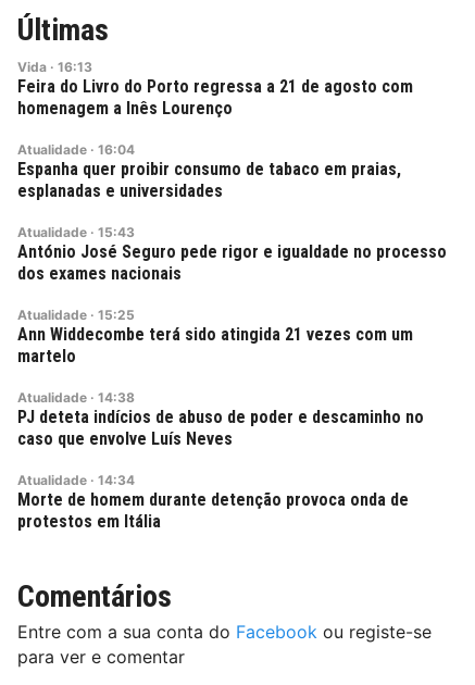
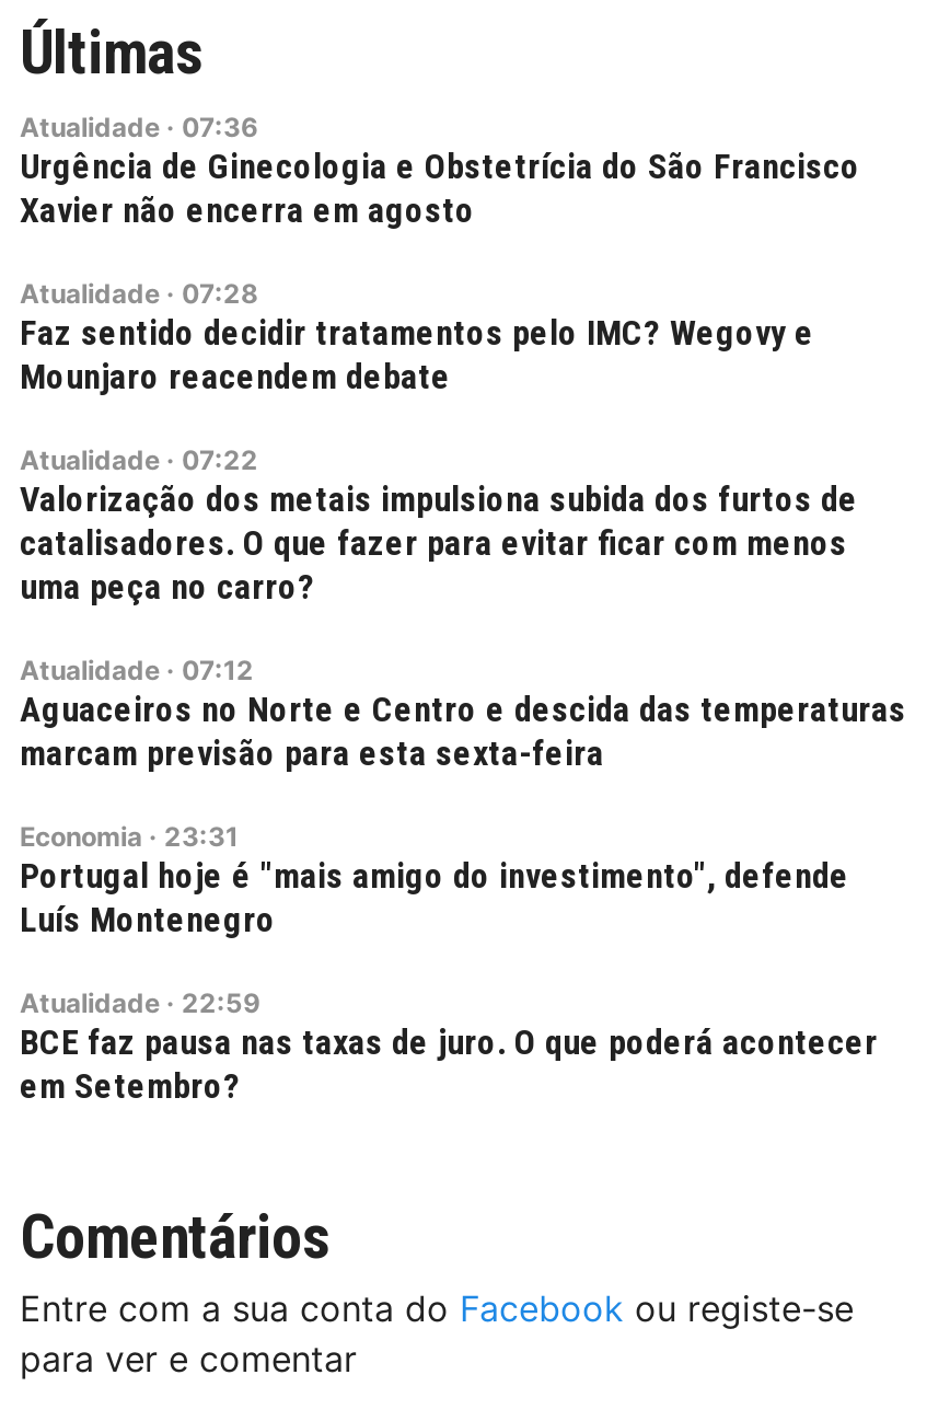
- Vida · 16:13
- Feira do Livro do Porto regressa a 21 de agosto com
- homenagem a Inês Lourenço
+ Atualidade · 07:36
+ Urgência de Ginecologia e Obstetrícia do São Francisco
+ Xavier não encerra em agosto

- Atualidade · 16:04
- Espanha quer proibir consumo de tabaco em praias,
- esplanadas e universidades
+ Atualidade · 07:28
+ Faz sentido decidir tratamentos pelo IMC? Wegovy e
+ Mounjaro reacendem debate

- Atualidade · 15:43
- António José Seguro pede rigor e igualdade no processo
- dos exames nacionais
+ Atualidade · 07:22
+ Valorização dos metais impulsiona subida dos furtos de
+ catalisadores. O que fazer para evitar ficar com menos
+ uma peça no carro?

- Atualidade · 15:25
- Ann Widdecombe terá sido atingida 21 vezes com um
- martelo
+ Atualidade · 07:12
+ Aguaceiros no Norte e Centro e descida das temperaturas
+ marcam previsão para esta sexta-feira

- Atualidade · 14:38
- PJ deteta indícios de abuso de poder e descaminho no
- caso que envolve Luís Neves
+ Economia · 23:31
+ Portugal hoje é "mais amigo do investimento", defende
+ Luís Montenegro

- Atualidade · 14:34
- Morte de homem durante detenção provoca onda de
- protestos em Itália
+ Atualidade · 22:59
+ BCE faz pausa nas taxas de juro. O que poderá acontecer
+ em Setembro?
